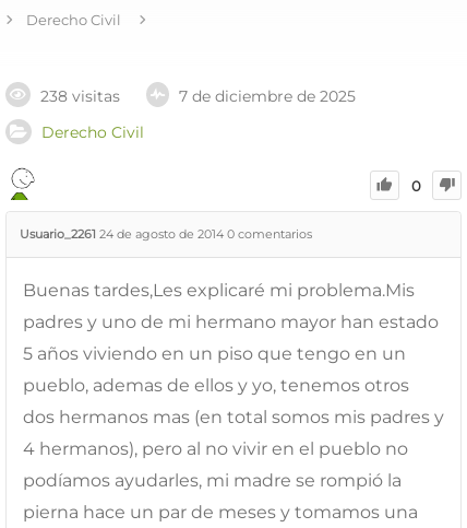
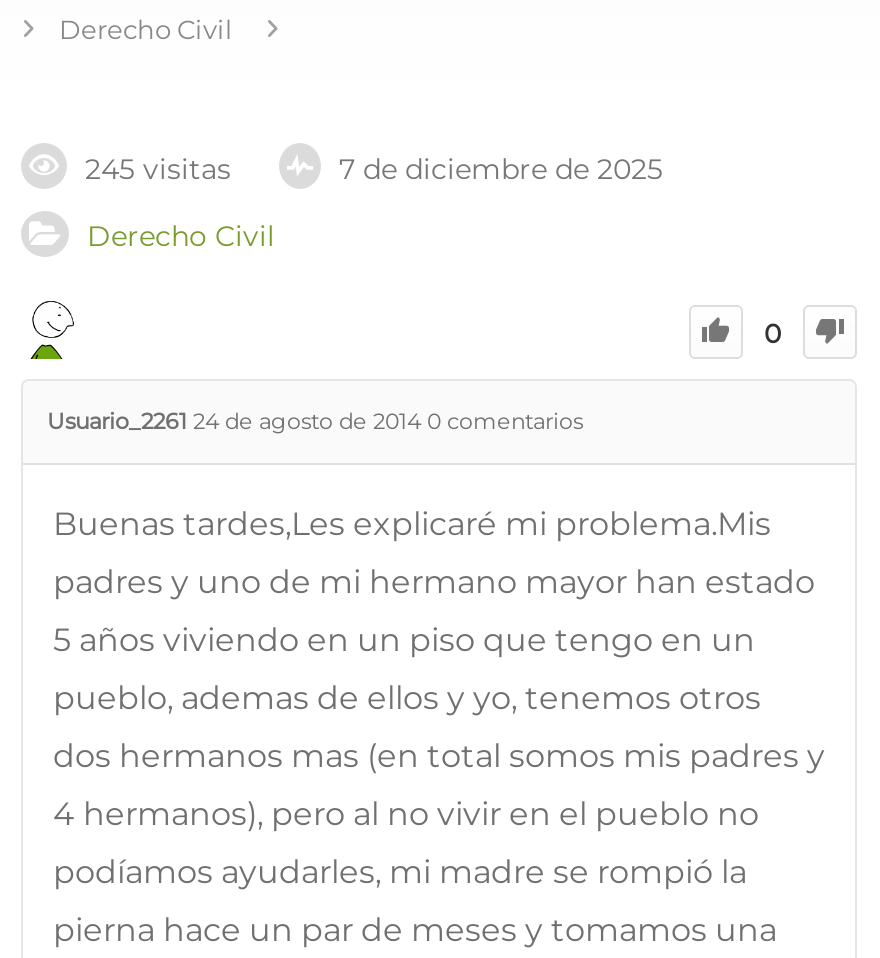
- 238 visitas
+ 245 visitas
